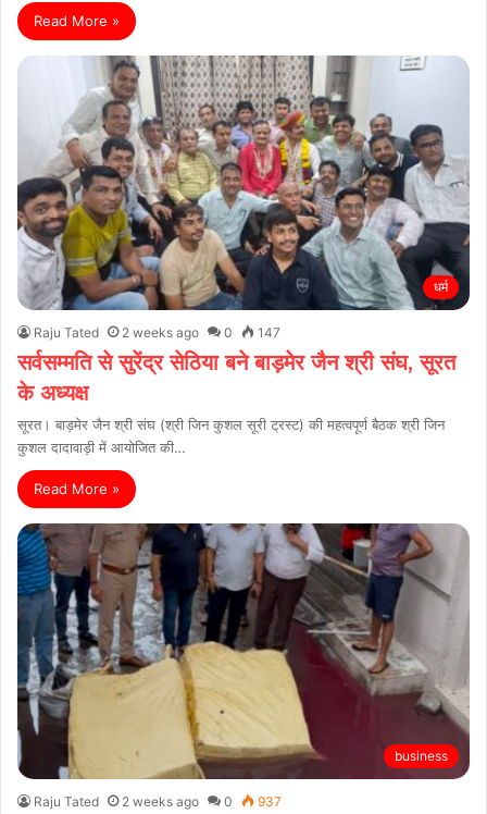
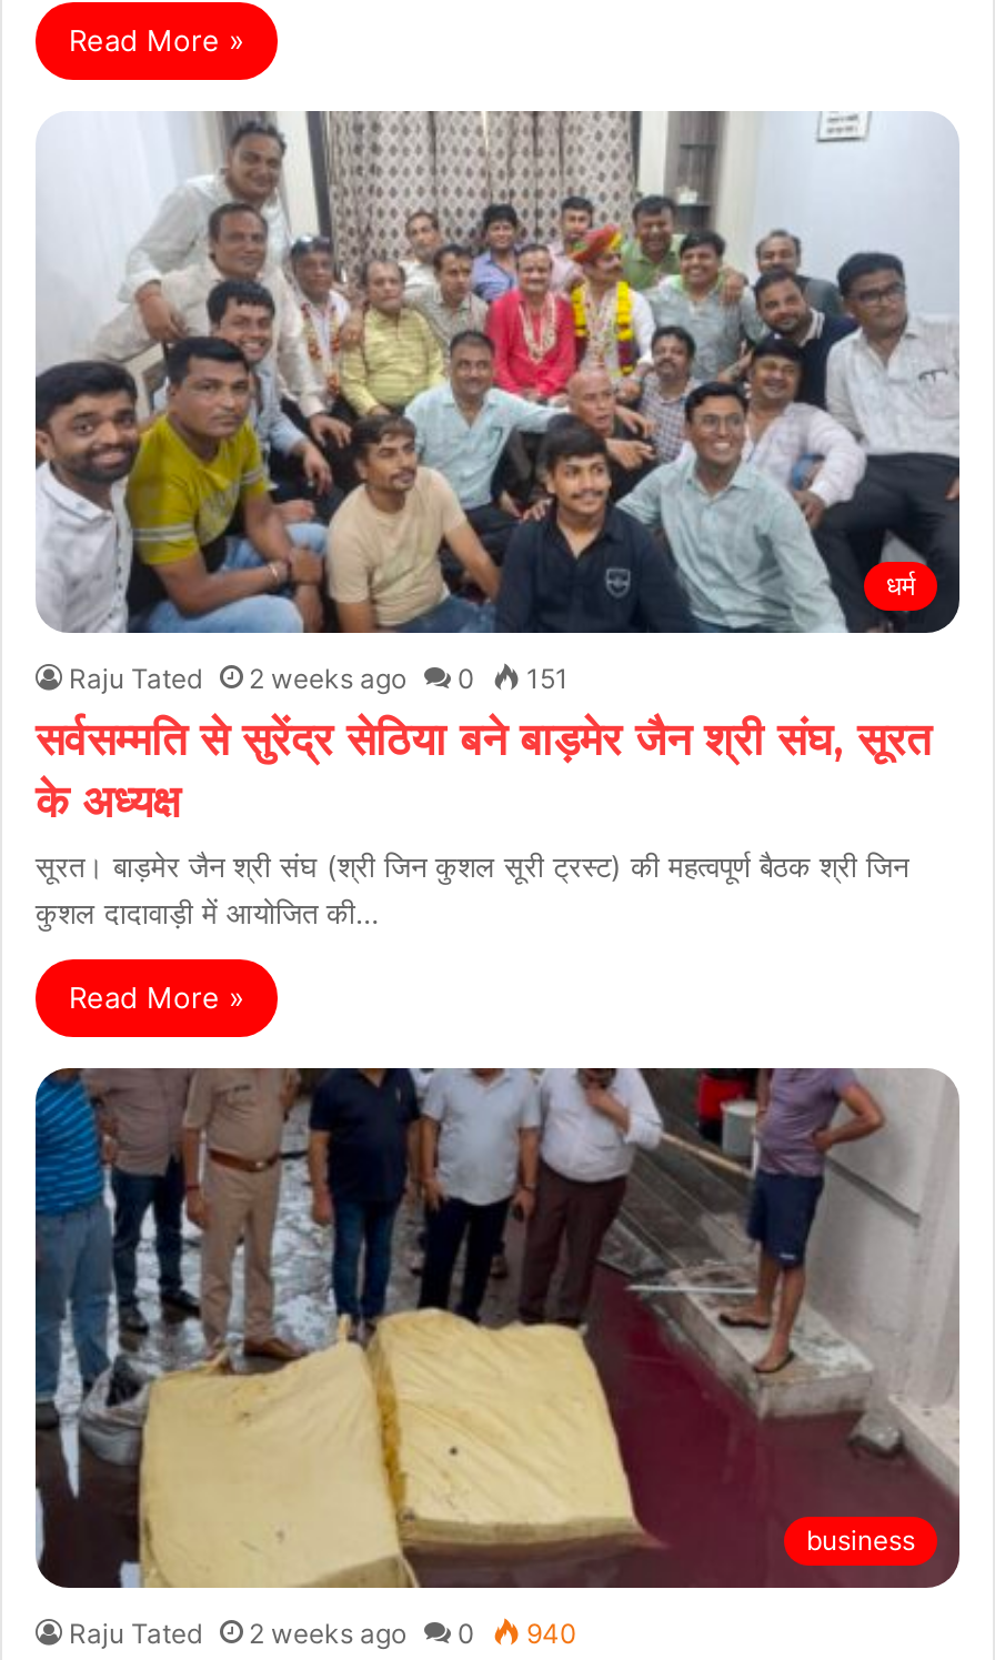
- Raju Tated 2 weeks ago 0 147
+ Raju Tated 2 weeks ago 0 151

- Raju Tated 2 weeks ago 0 937
+ Raju Tated 2 weeks ago 0 940
